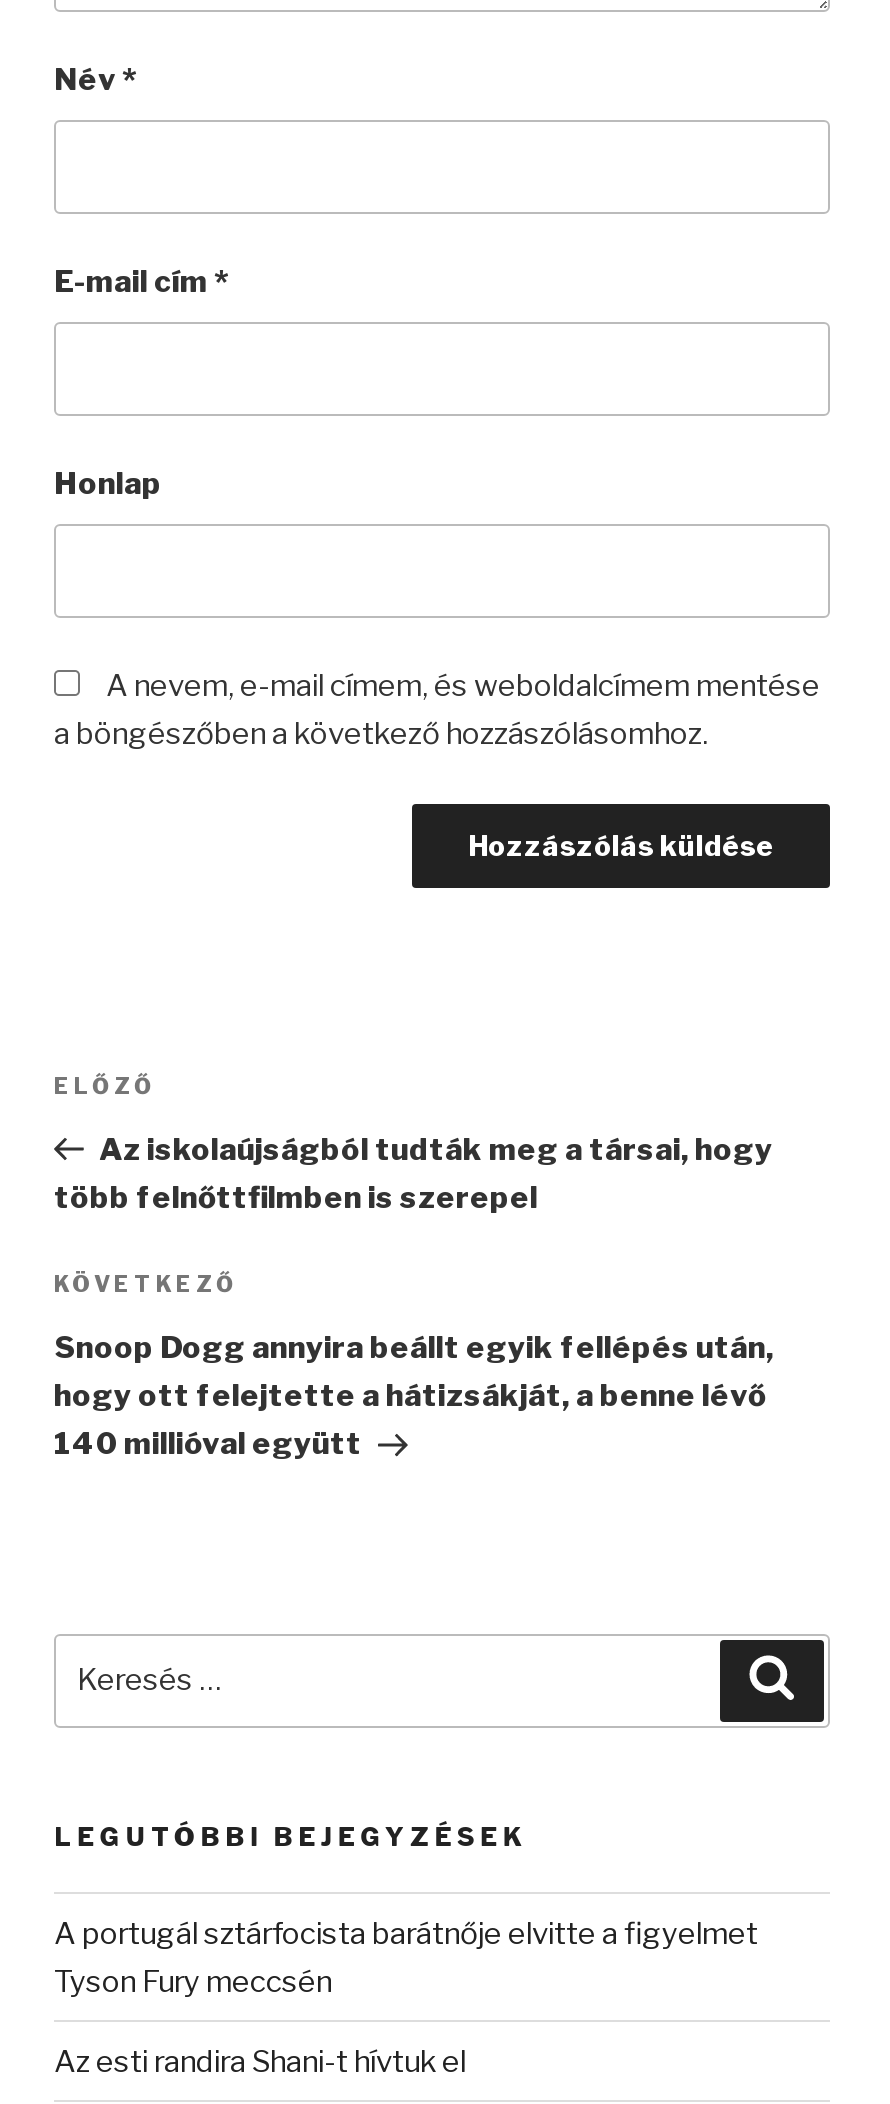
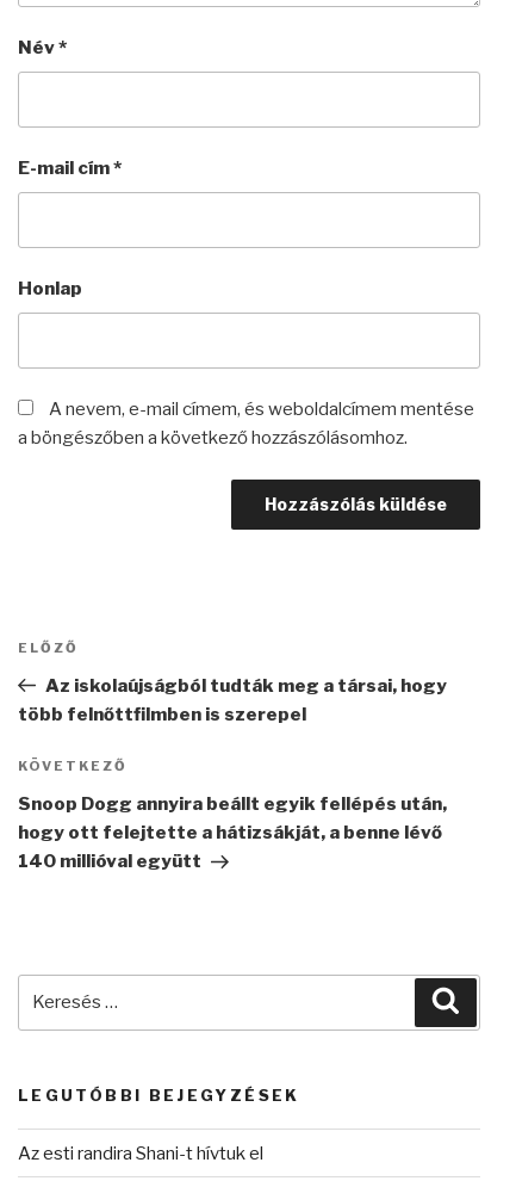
- A portugál sztárfocista barátnője elvitte a figyelmet
- Tyson Fury meccsén
